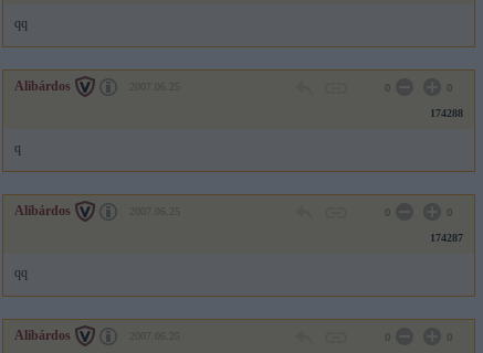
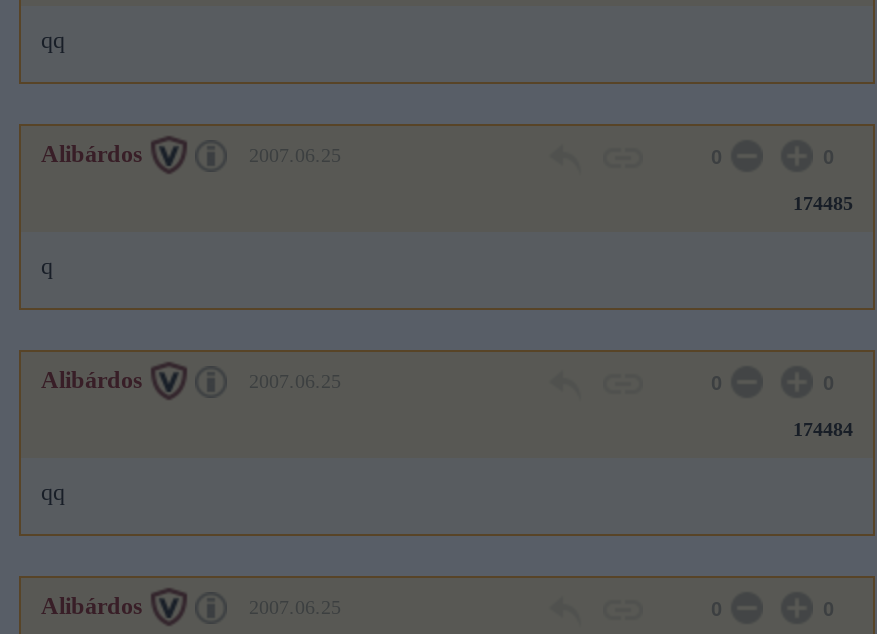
- 174288
+ 174485

- 174287
+ 174484
